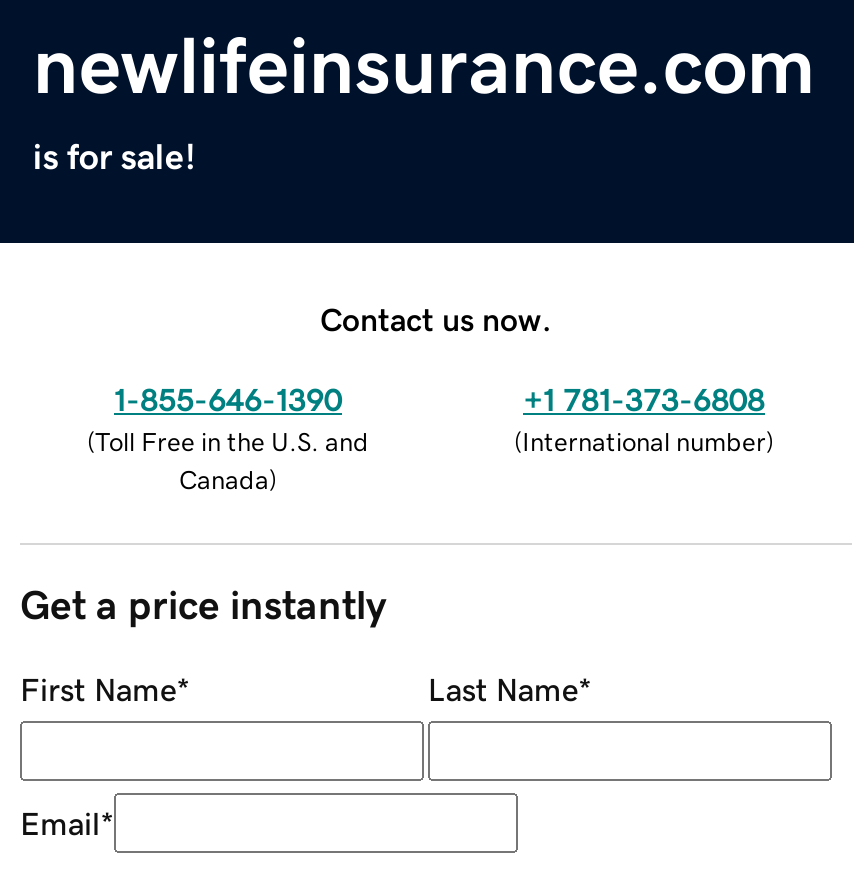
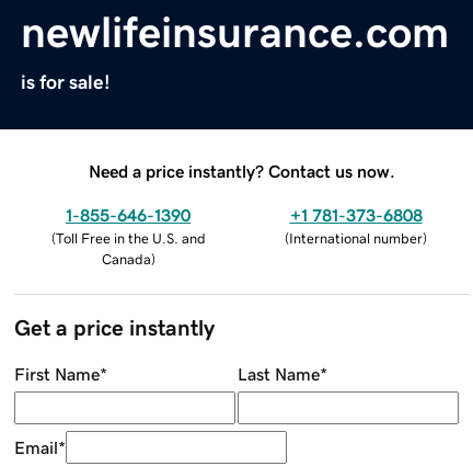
- Contact us now.
+ Need a price instantly? Contact us now.
